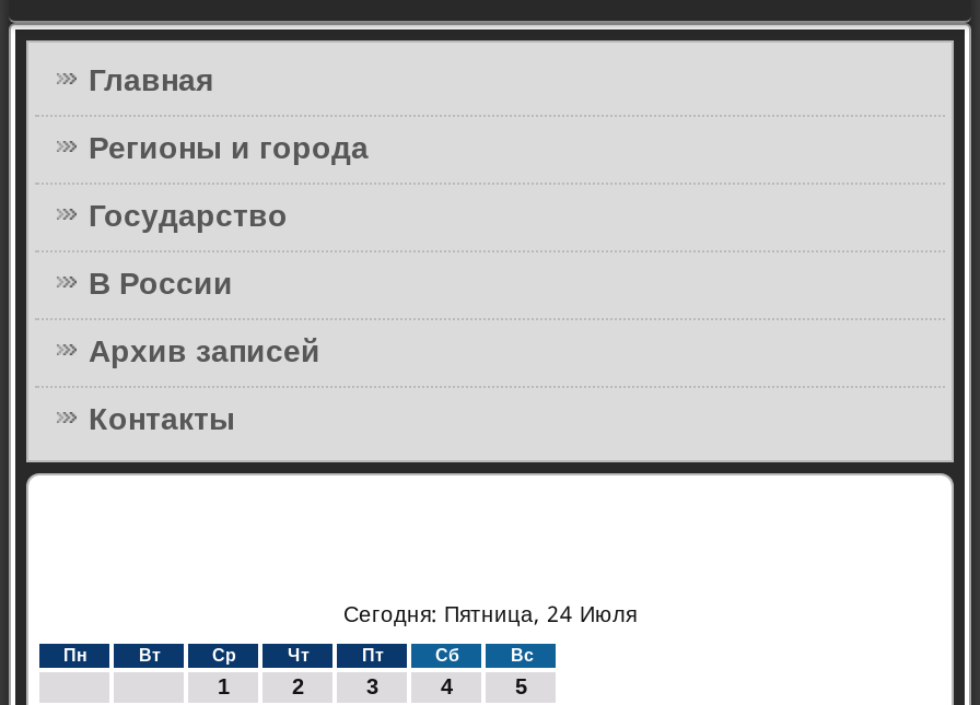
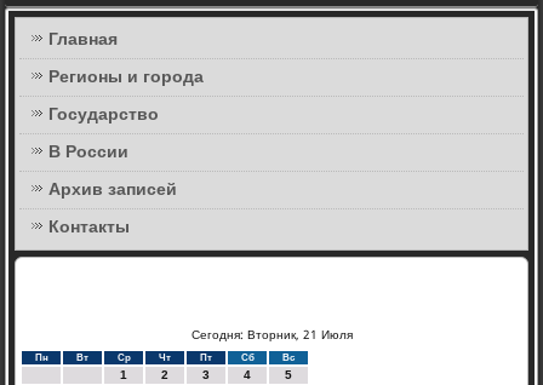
- Сегодня: Пятница, 24 Июля
+ Сегодня: Вторник, 21 Июля
